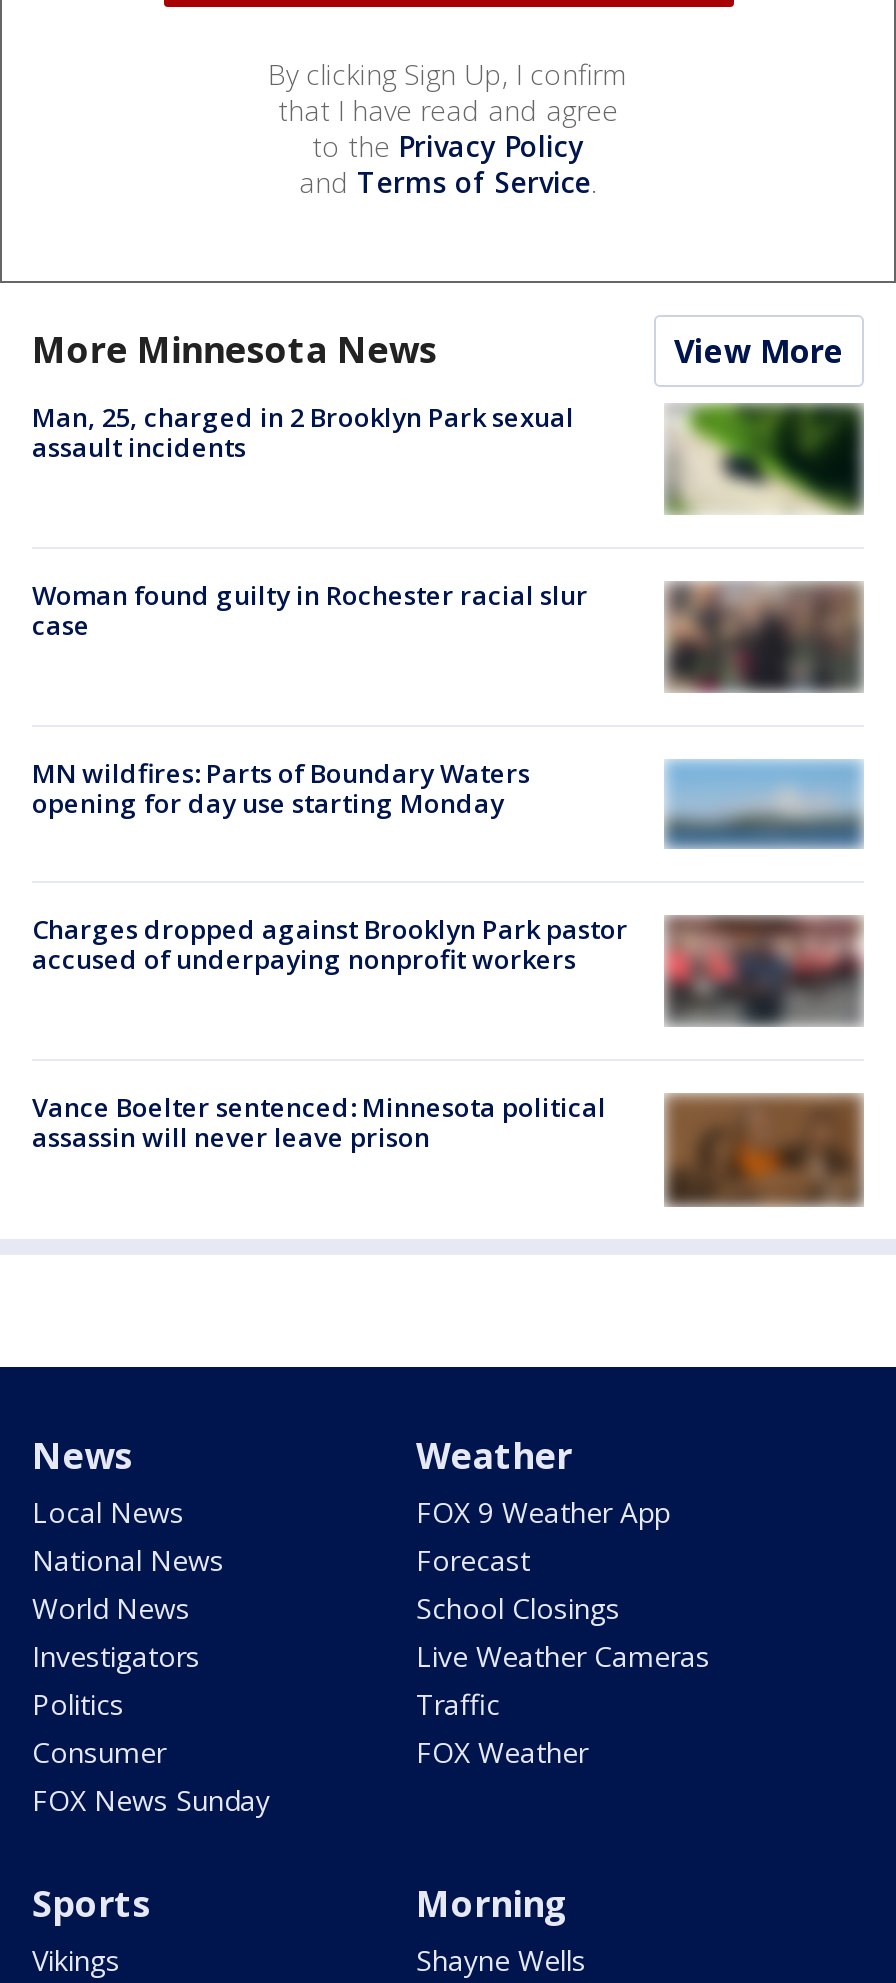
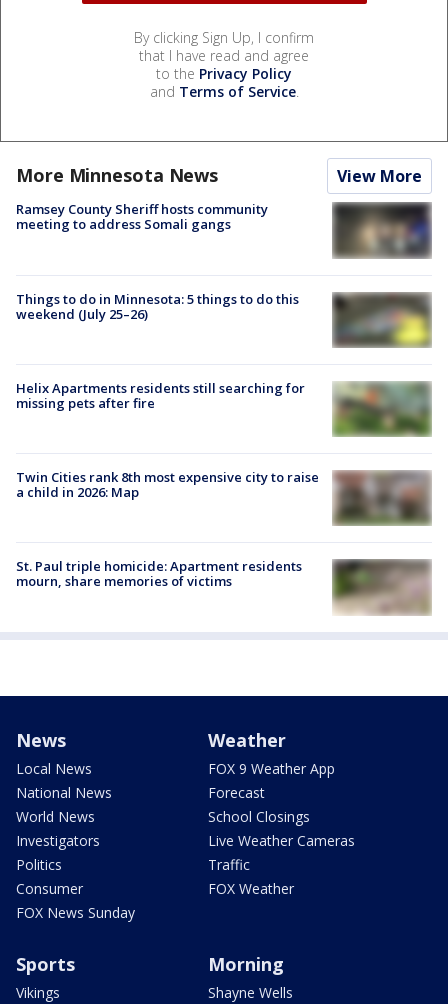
- Man, 25, charged in 2 Brooklyn Park sexual
- assault incidents
+ Ramsey County Sheriff hosts community
+ meeting to address Somali gangs

- [image]
+ [image]

- [image]
- Woman found guilty in Rochester racial slur
- case
+ [image]
+ Things to do in Minnesota: 5 things to do this
+ weekend (July 25–26)

- MN wildfires: Parts of Boundary Waters
- opening for day use starting Monday
+ Helix Apartments residents still searching for
+ missing pets after fire

- [image]
+ [image]

- [image]
- Charges dropped against Brooklyn Park pastor
- accused of underpaying nonprofit workers
+ [image]
+ Twin Cities rank 8th most expensive city to raise
+ a child in 2026: Map

- [image]
- Vance Boelter sentenced: Minnesota political
- assassin will never leave prison
+ [image]
+ St. Paul triple homicide: Apartment residents
+ mourn, share memories of victims
